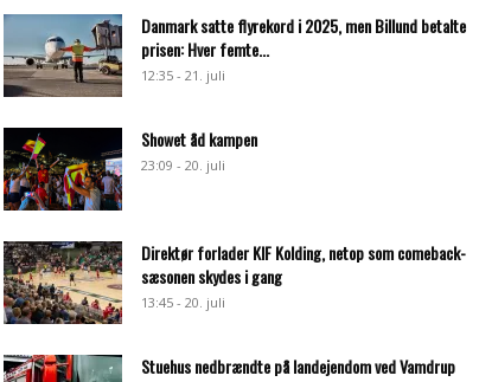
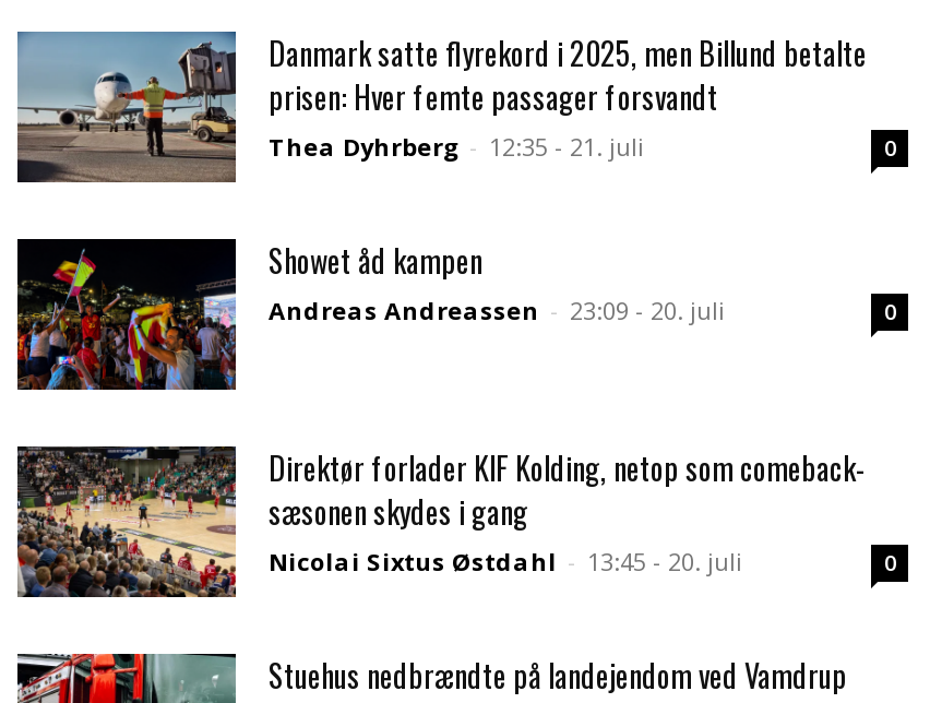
- prisen: Hver femte...
- 12:35 - 21. juli
+ prisen: Hver femte passager forsvandt
+ Thea Dyhrberg - 12:35 - 21. juli
+ 0

- 23:09 - 20. juli
+ Andreas Andreassen - 23:09 - 20. juli
+ 0

- 13:45 - 20. juli
+ Nicolai Sixtus Østdahl - 13:45 - 20. juli
+ 0
